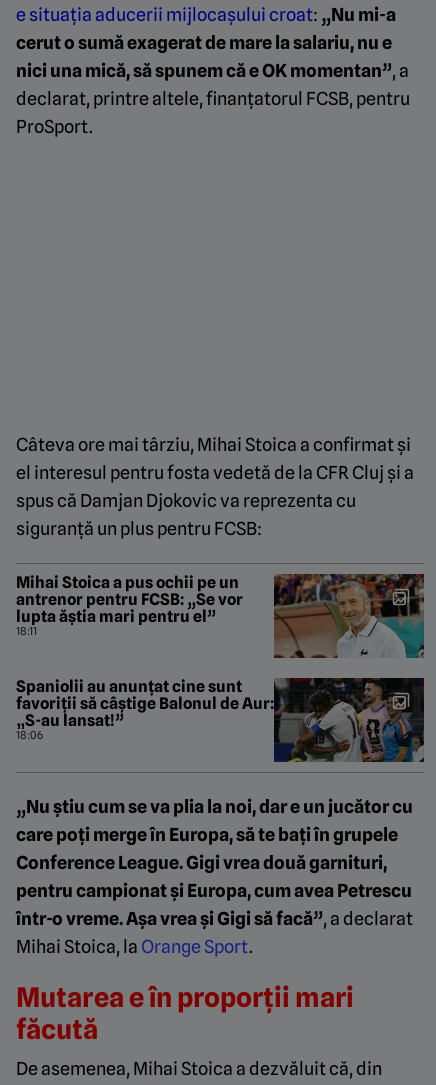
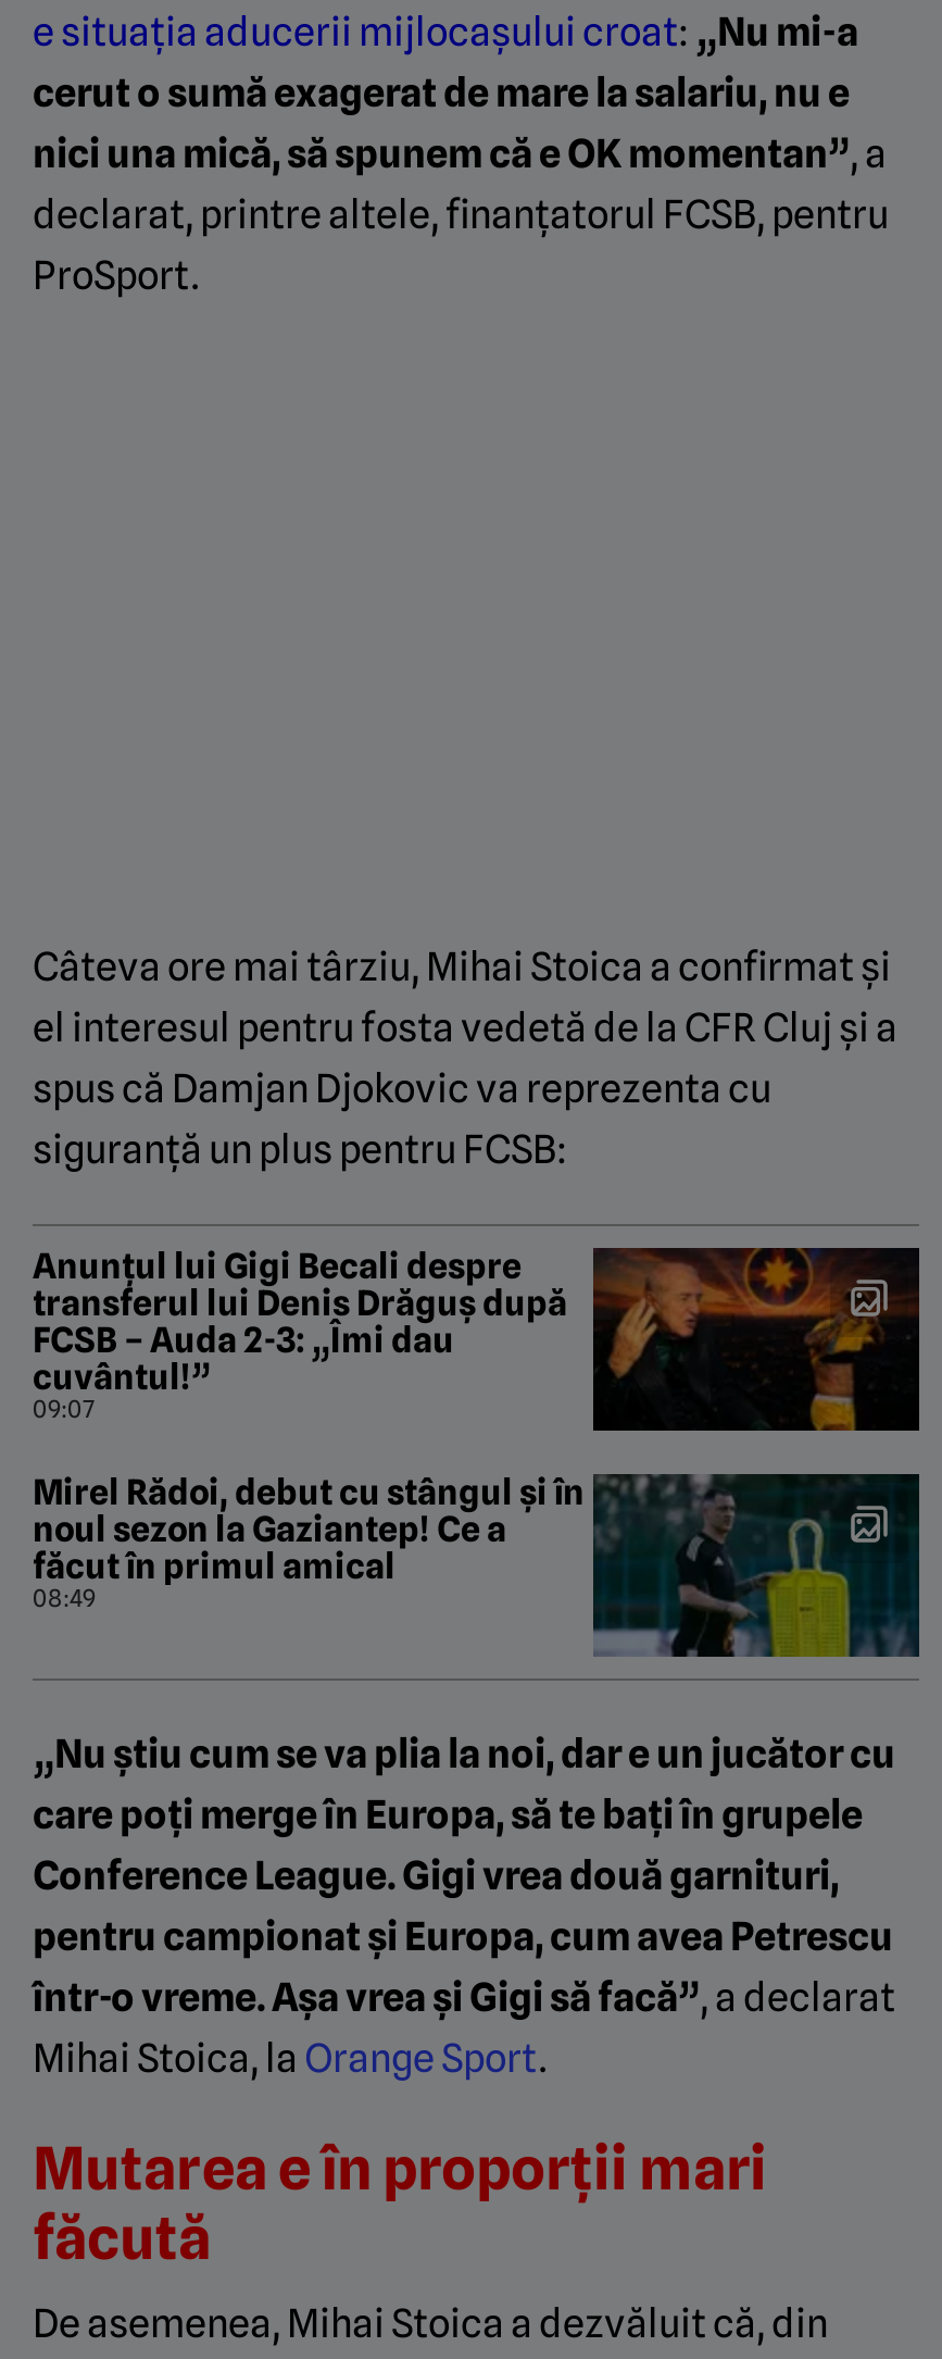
- Mihai Stoica a pus ochii pe un
- antrenor pentru FCSB: „Se vor
- lupta ăștia mari pentru el”
- 18:11
+ Anunțul lui Gigi Becali despre
+ transferul lui Denis Drăguș după
+ FCSB – Auda 2-3: „Îmi dau
+ cuvântul!”
+ 09:07

- [image]
- Spaniolii au anunțat cine sunt
- favoriții să câştige Balonul de Aur:
- „S-au lansat!”
- 18:06
+ [image]
+ Mirel Rădoi, debut cu stângul și în
+ noul sezon la Gaziantep! Ce a
+ făcut în primul amical
+ 08:49

- [image]
+ [image]
